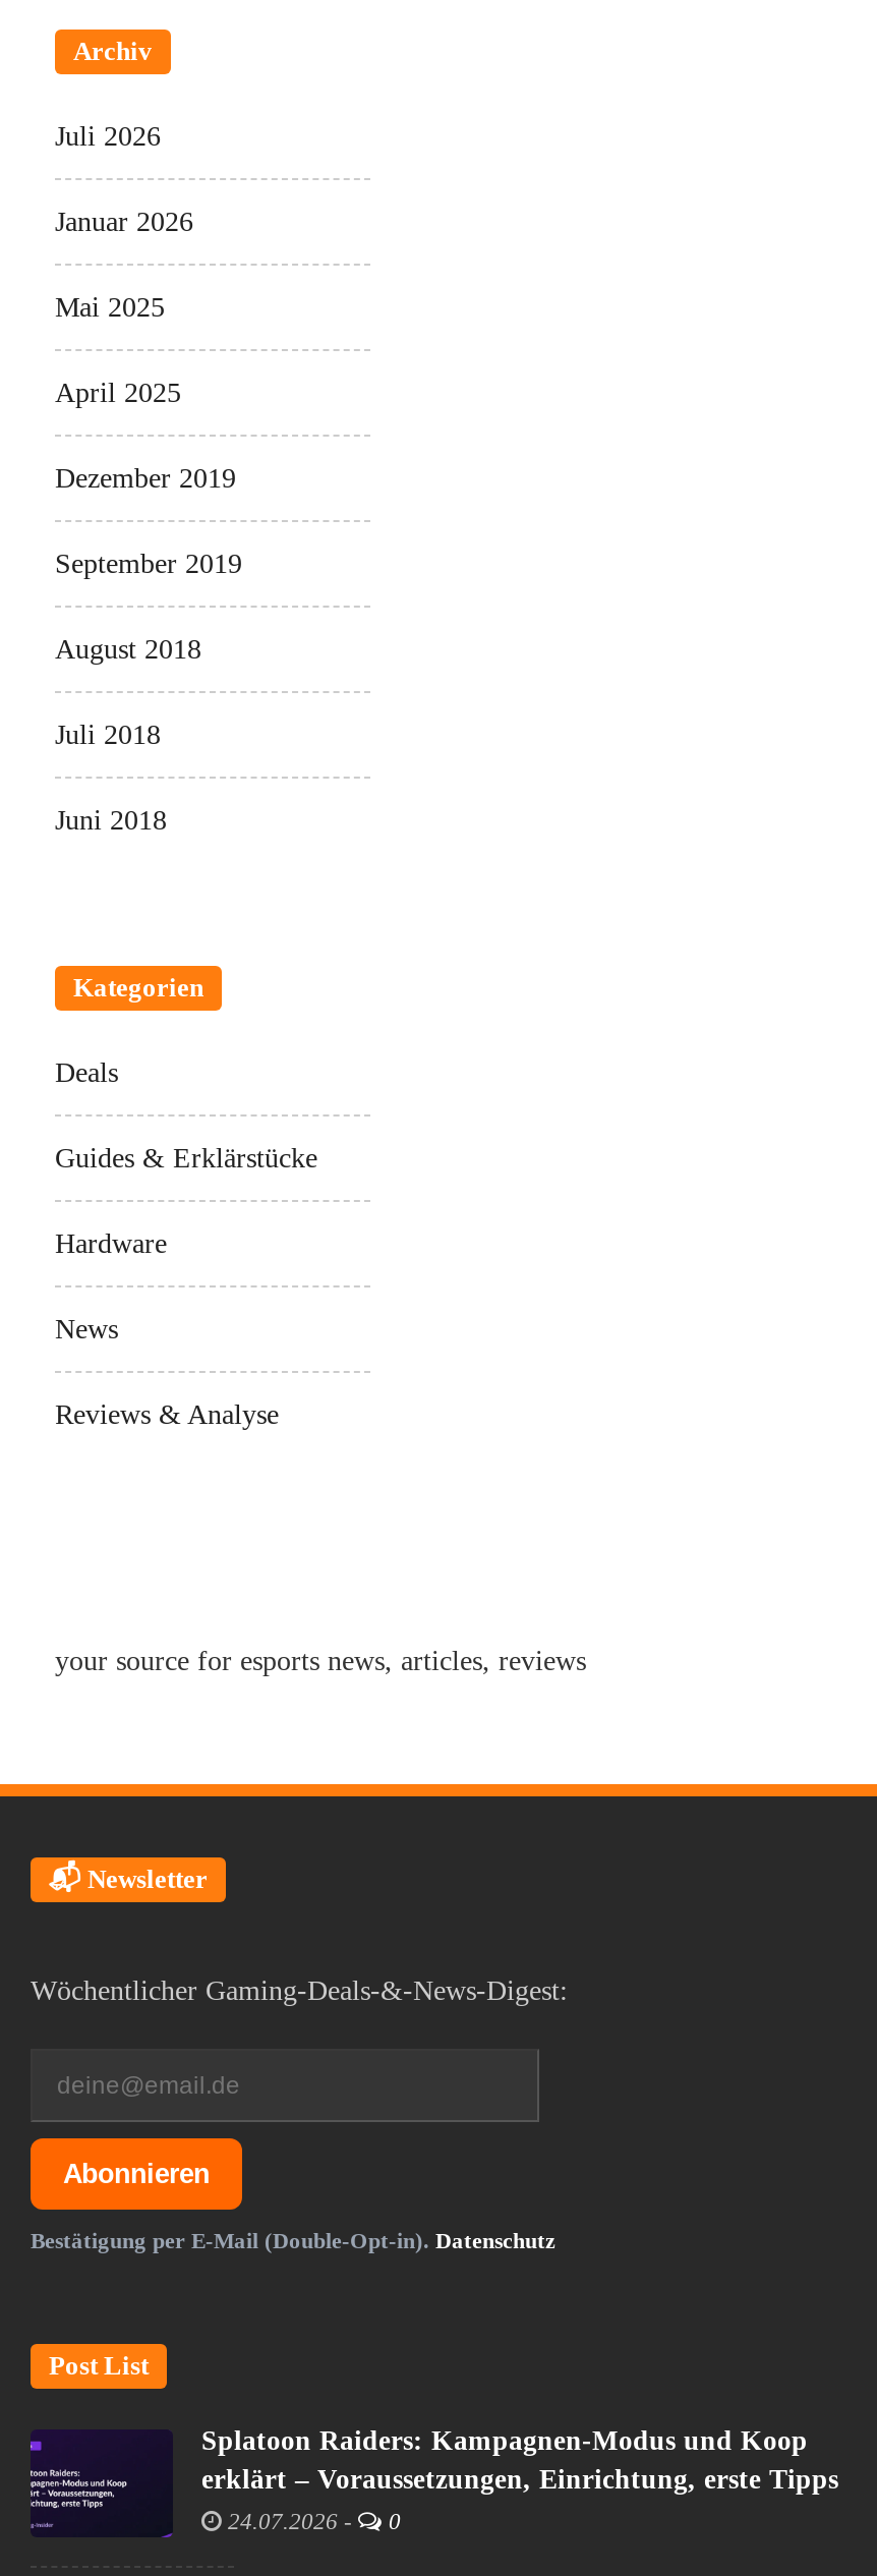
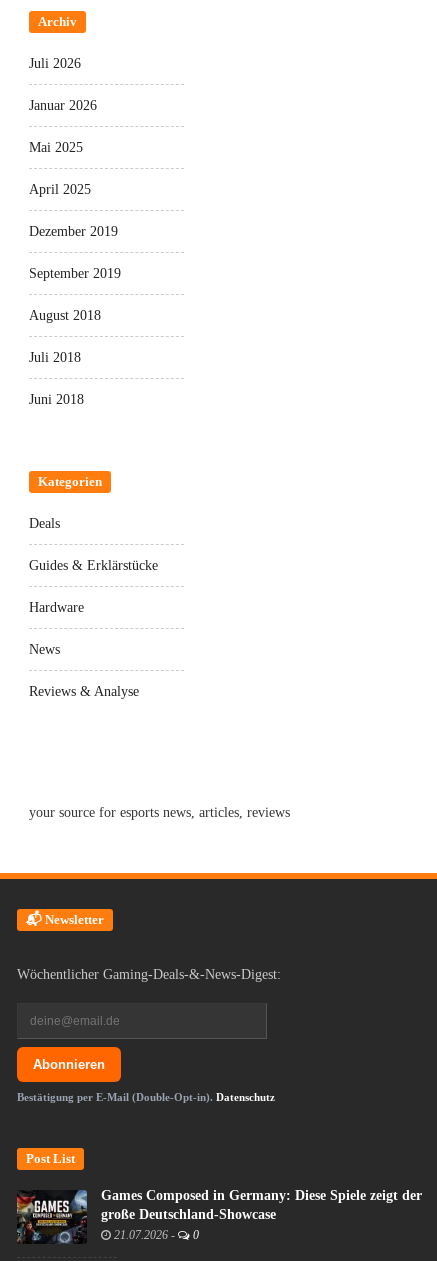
- [image]
- Splatoon Raiders: Kampagnen-Modus und Koop
- erklärt – Voraussetzungen, Einrichtung, erste Tipps
+ [image]
+ Games Composed in Germany: Diese Spiele zeigt der
+ große Deutschland-Showcase

- 24.07.2026 - 0
+ 21.07.2026 - 0
